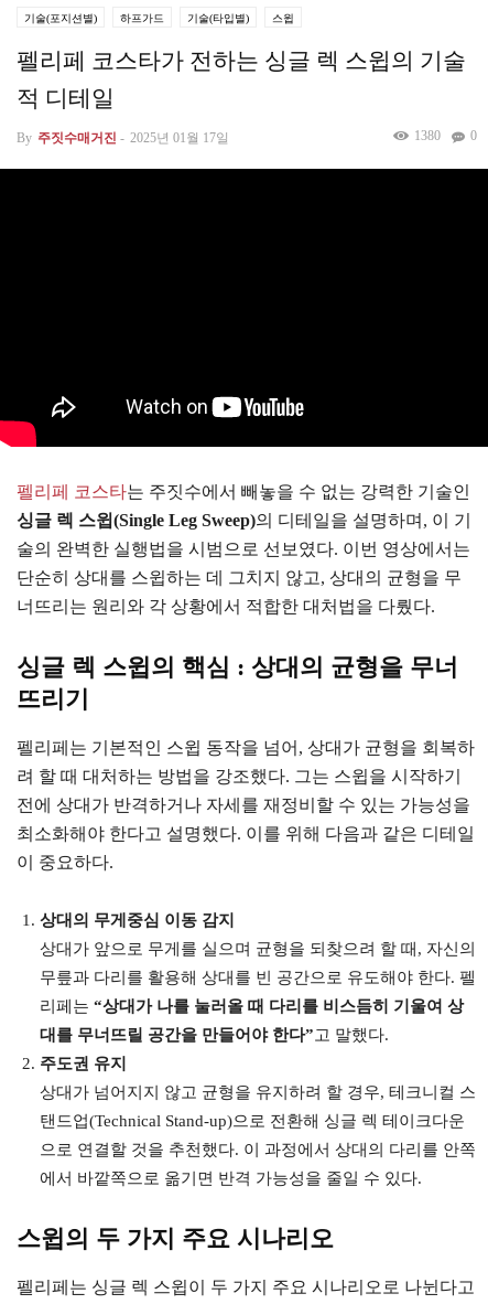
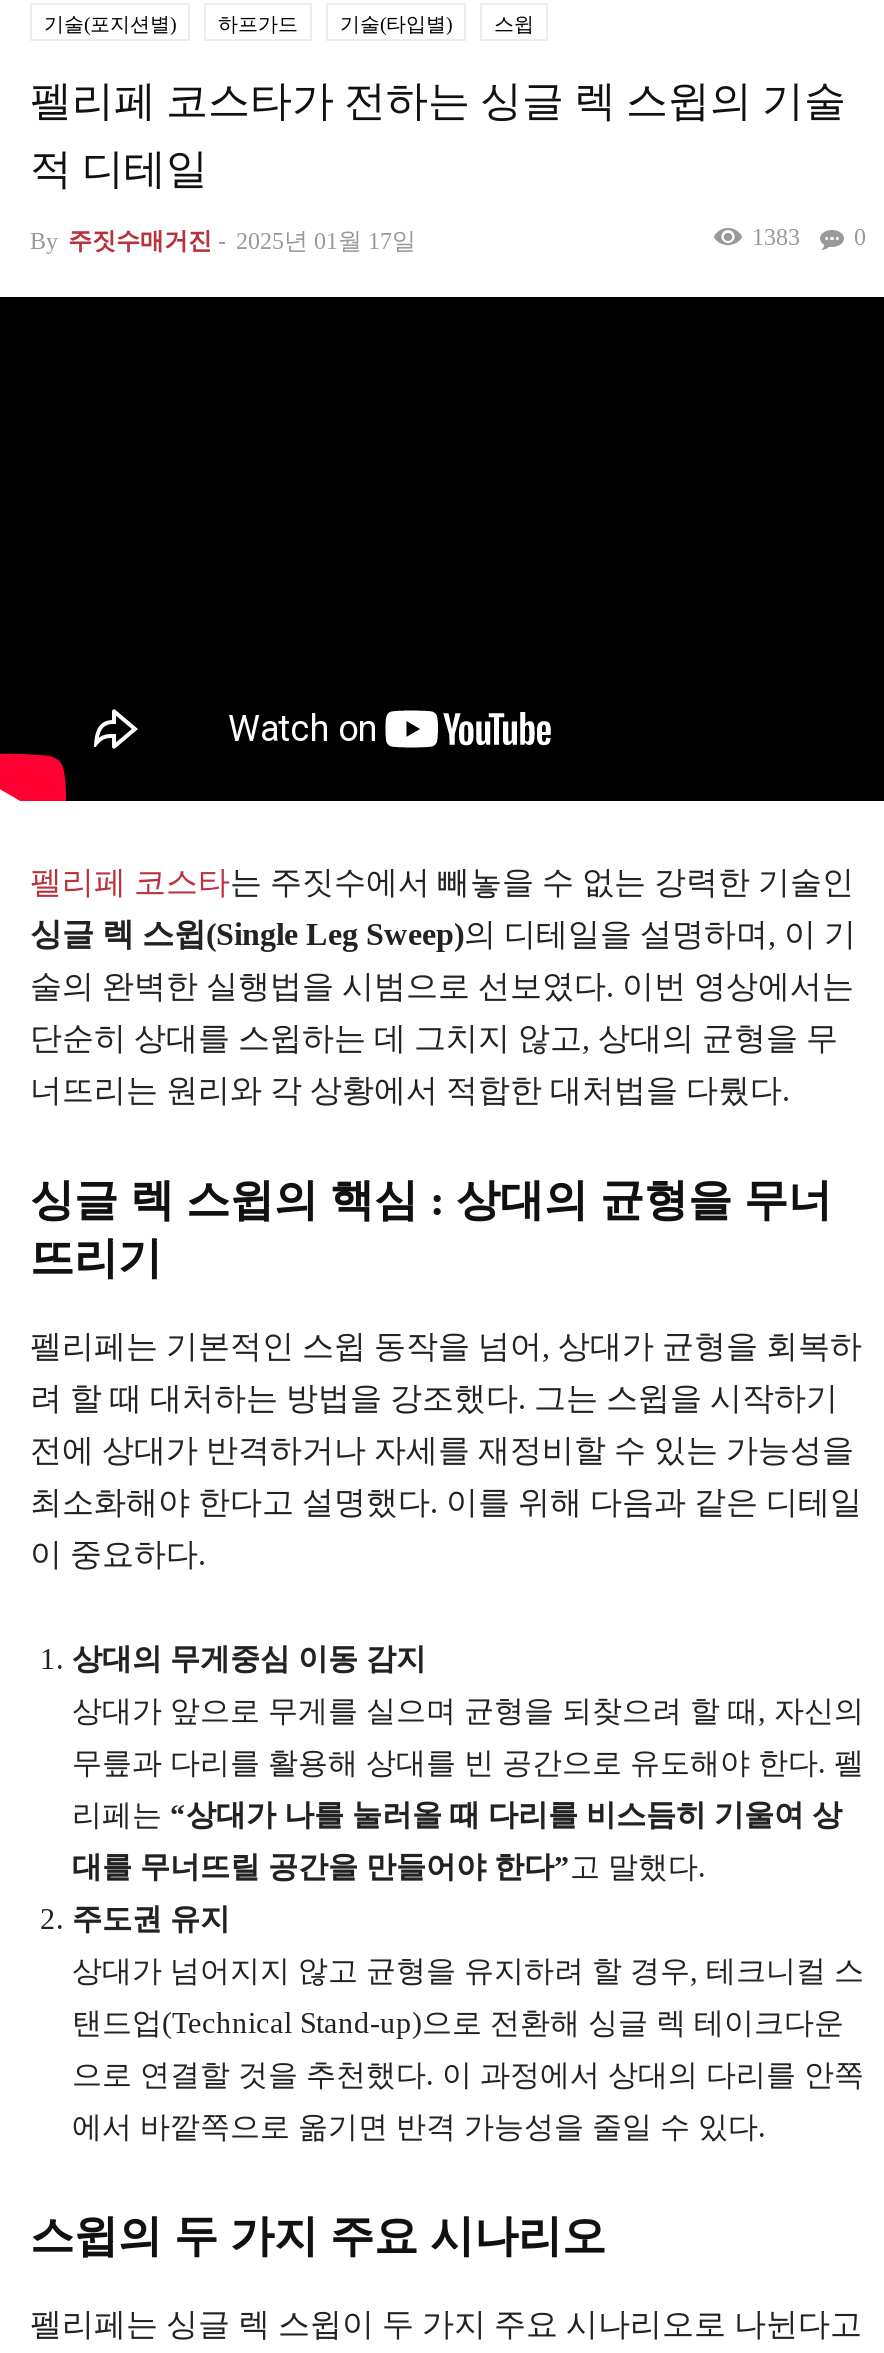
- 1380 0
+ 1383 0
